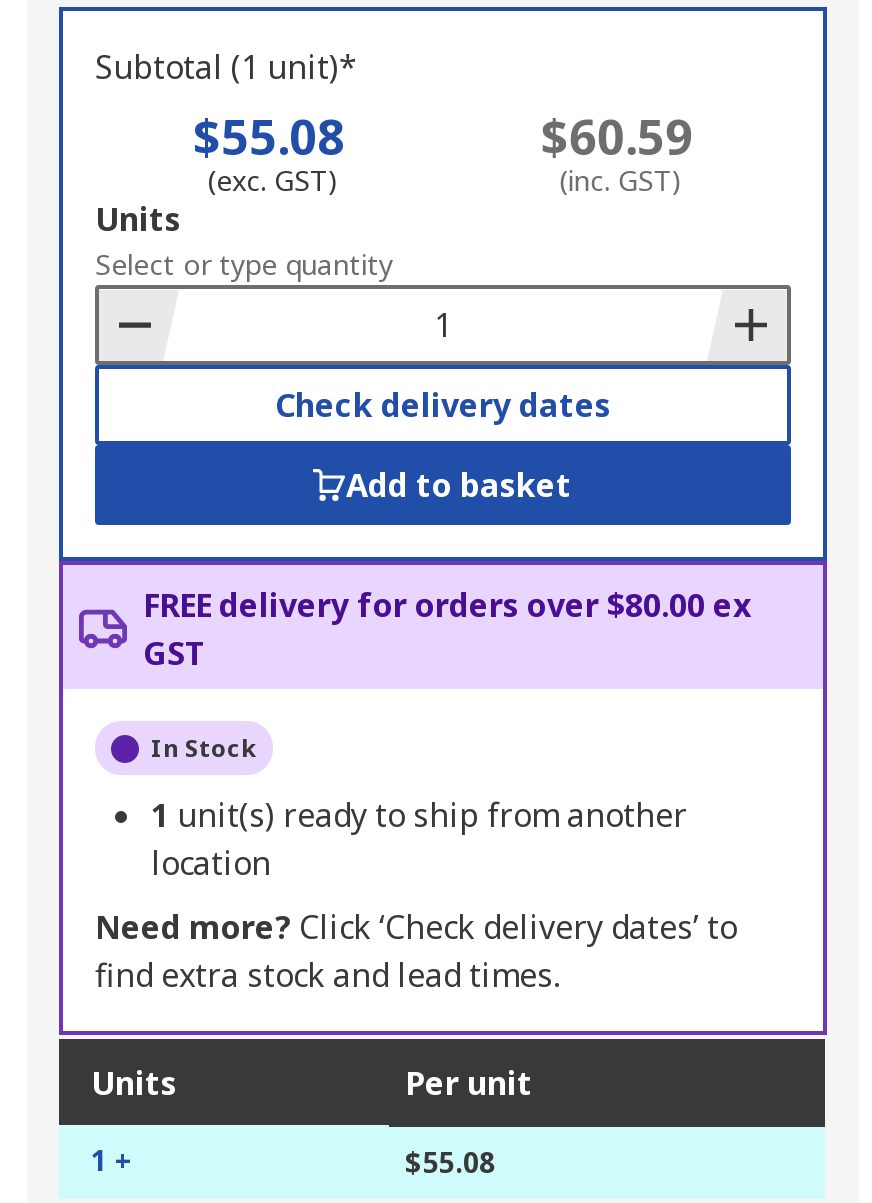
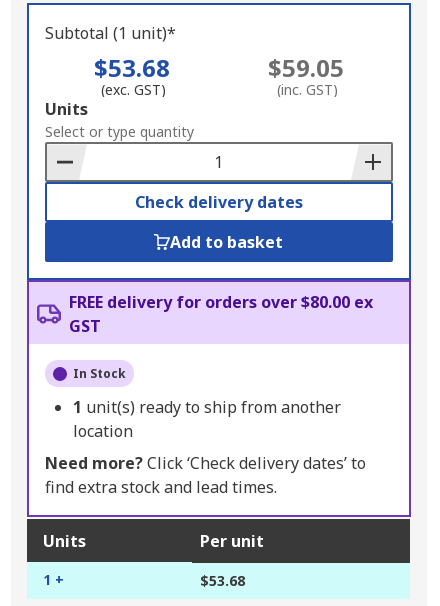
- $55.08
+ $53.68

- $60.59
+ $59.05

- $55.08
+ $53.68
